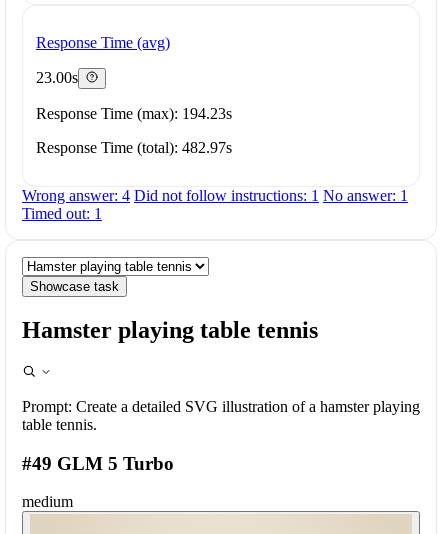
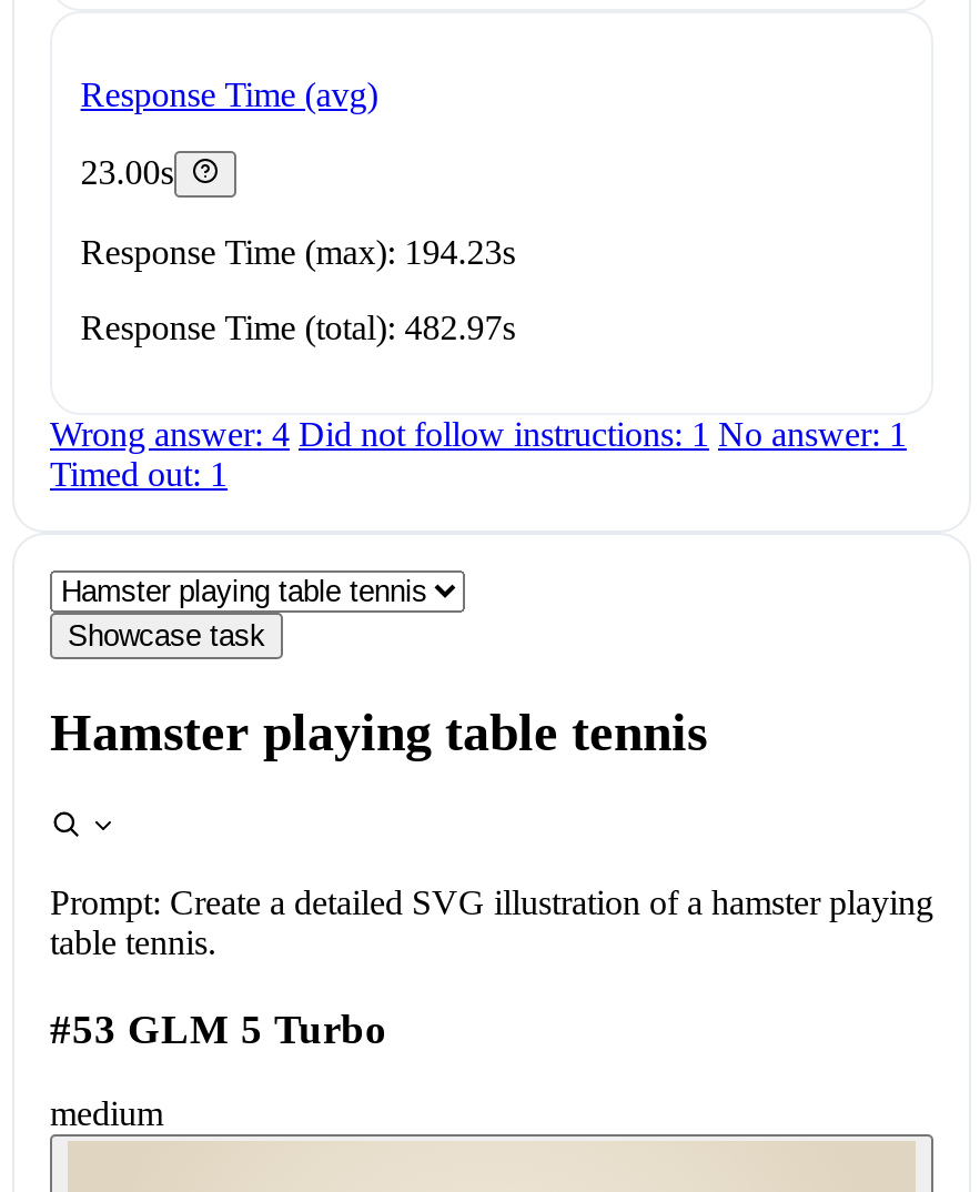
- #49 GLM 5 Turbo
+ #53 GLM 5 Turbo
